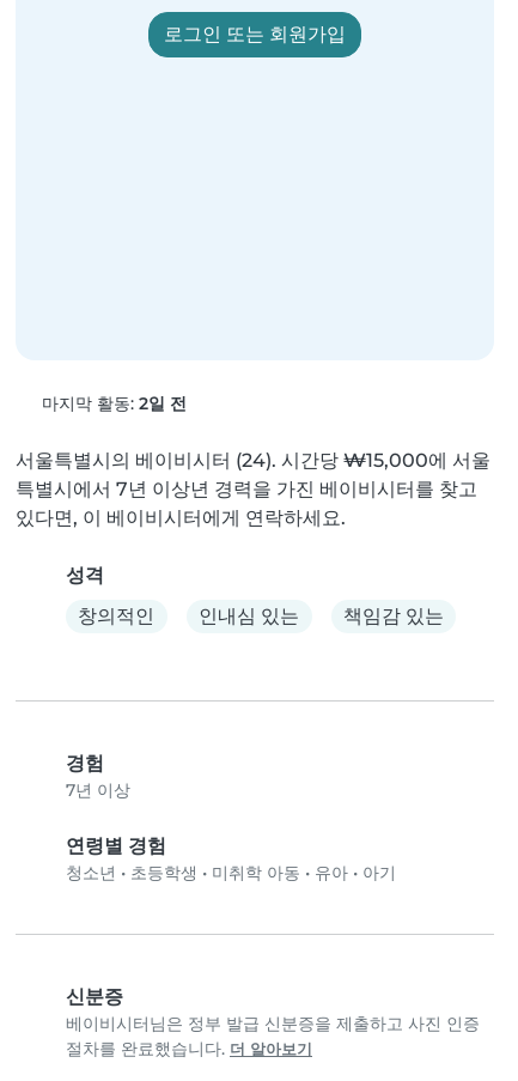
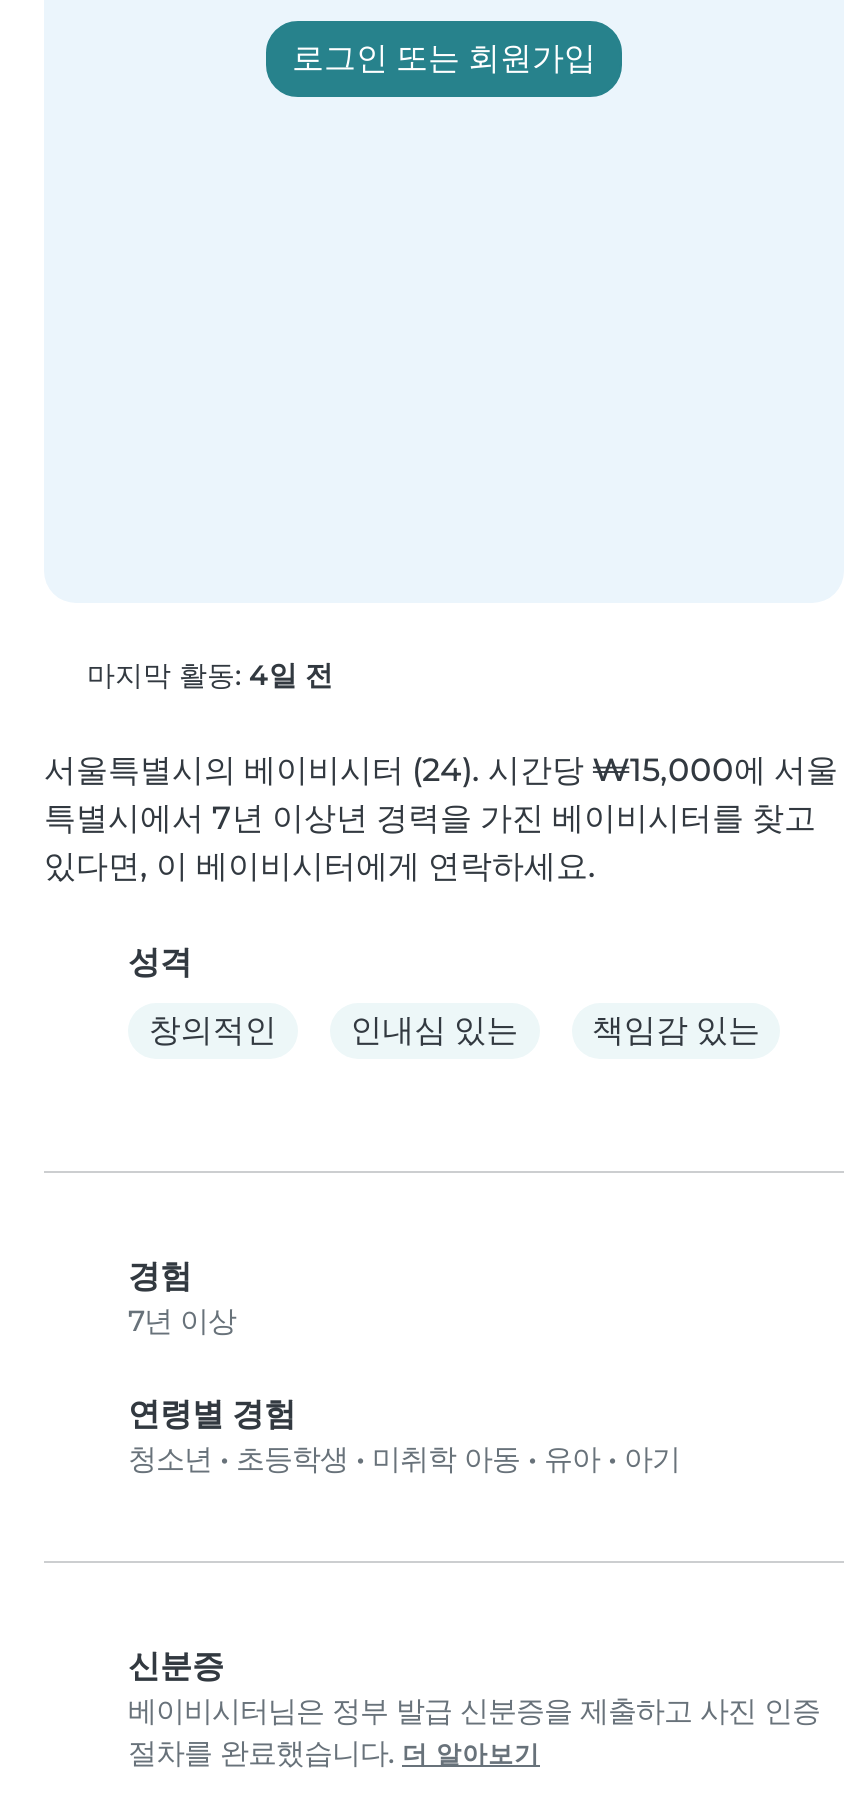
- 마지막 활동: 2일 전
+ 마지막 활동: 4일 전
